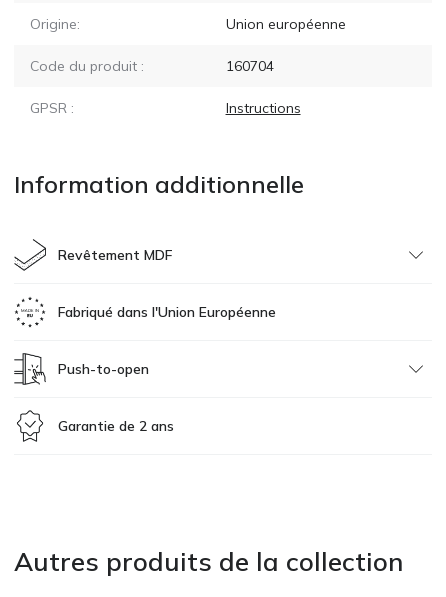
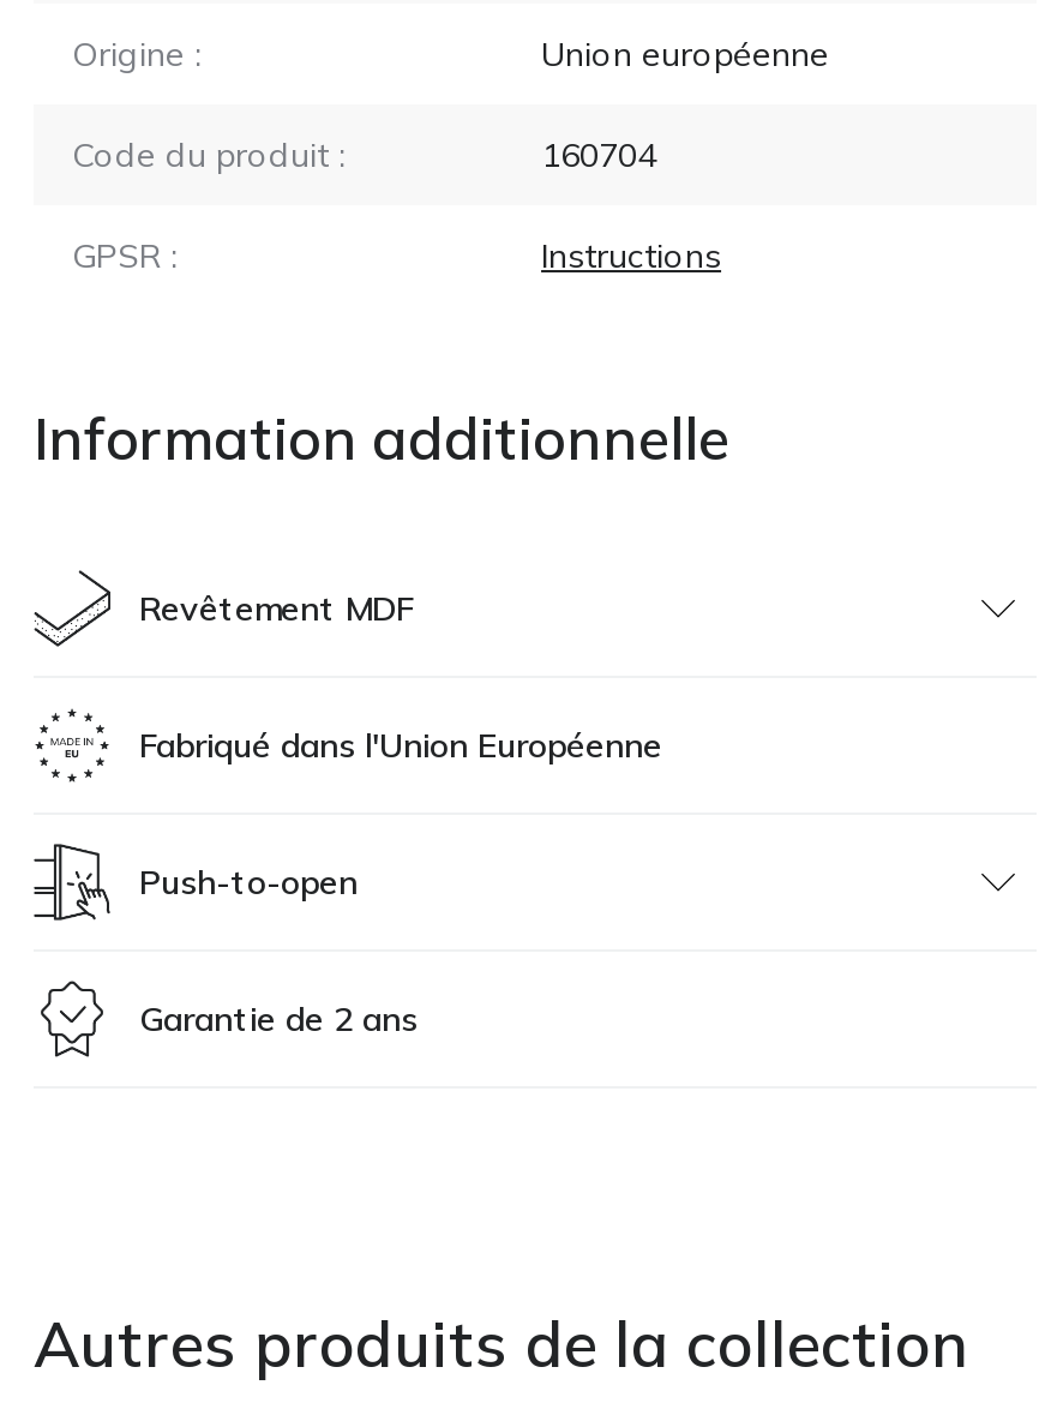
- Origine:
+ Origine :
